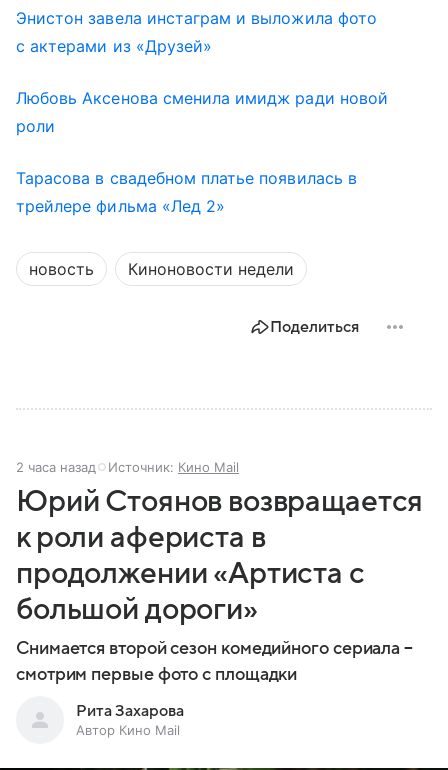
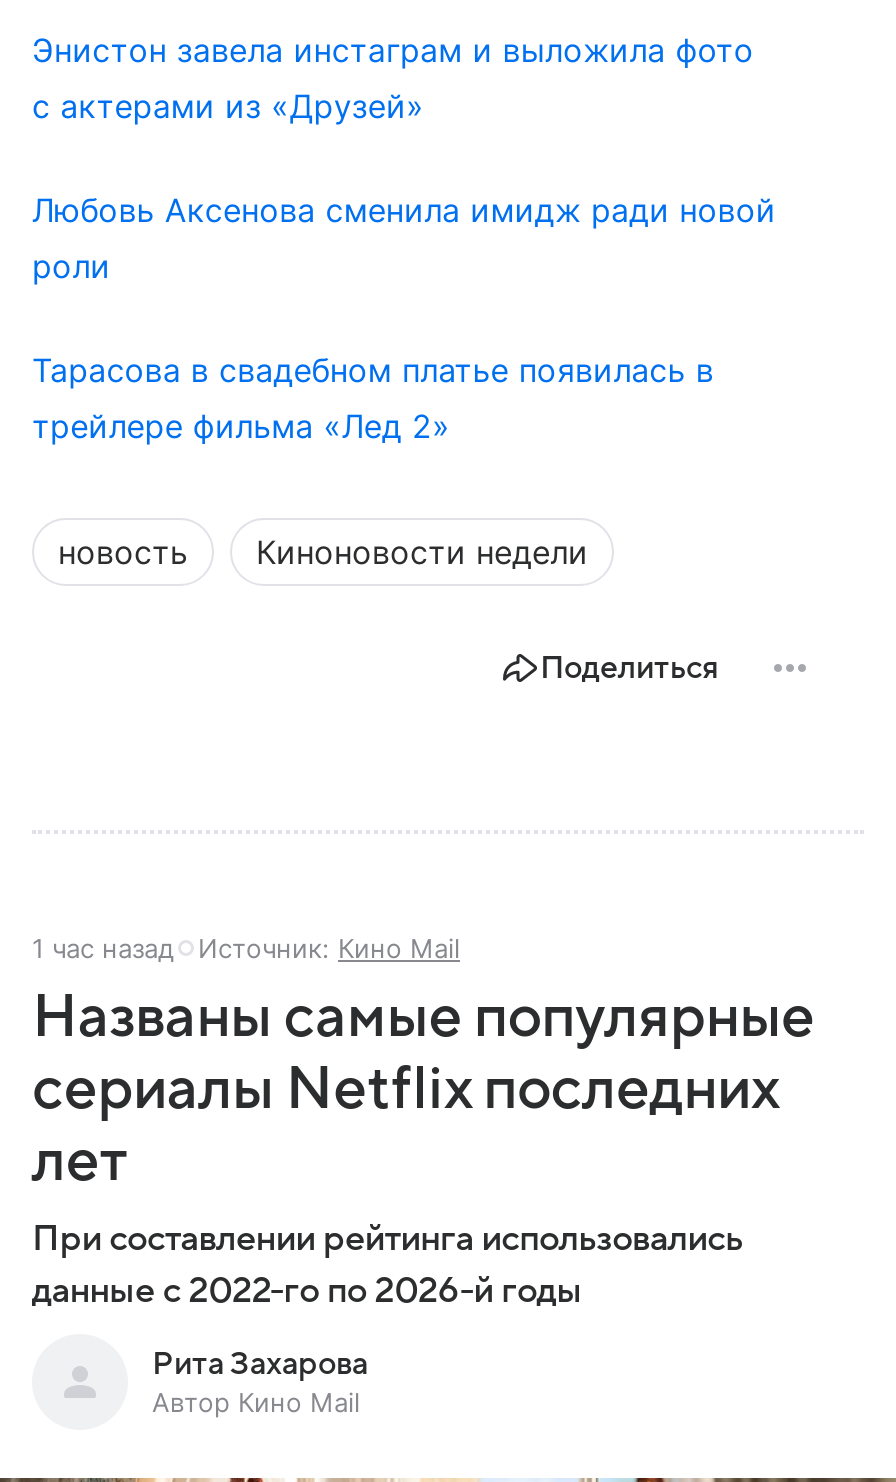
- 2 часа назад Источник: Кино Mail
+ 1 час назад Источник: Кино Mail

- Юрий Стоянов возвращается
- к роли афериста в
- продолжении «Артиста с
- большой дороги»
- Снимается второй сезон комедийного сериала –
- смотрим первые фото с площадки
+ Названы самые популярные
+ сериалы Netflix последних
+ лет
+ При составлении рейтинга использовались
+ данные с 2022-го по 2026-й годы
